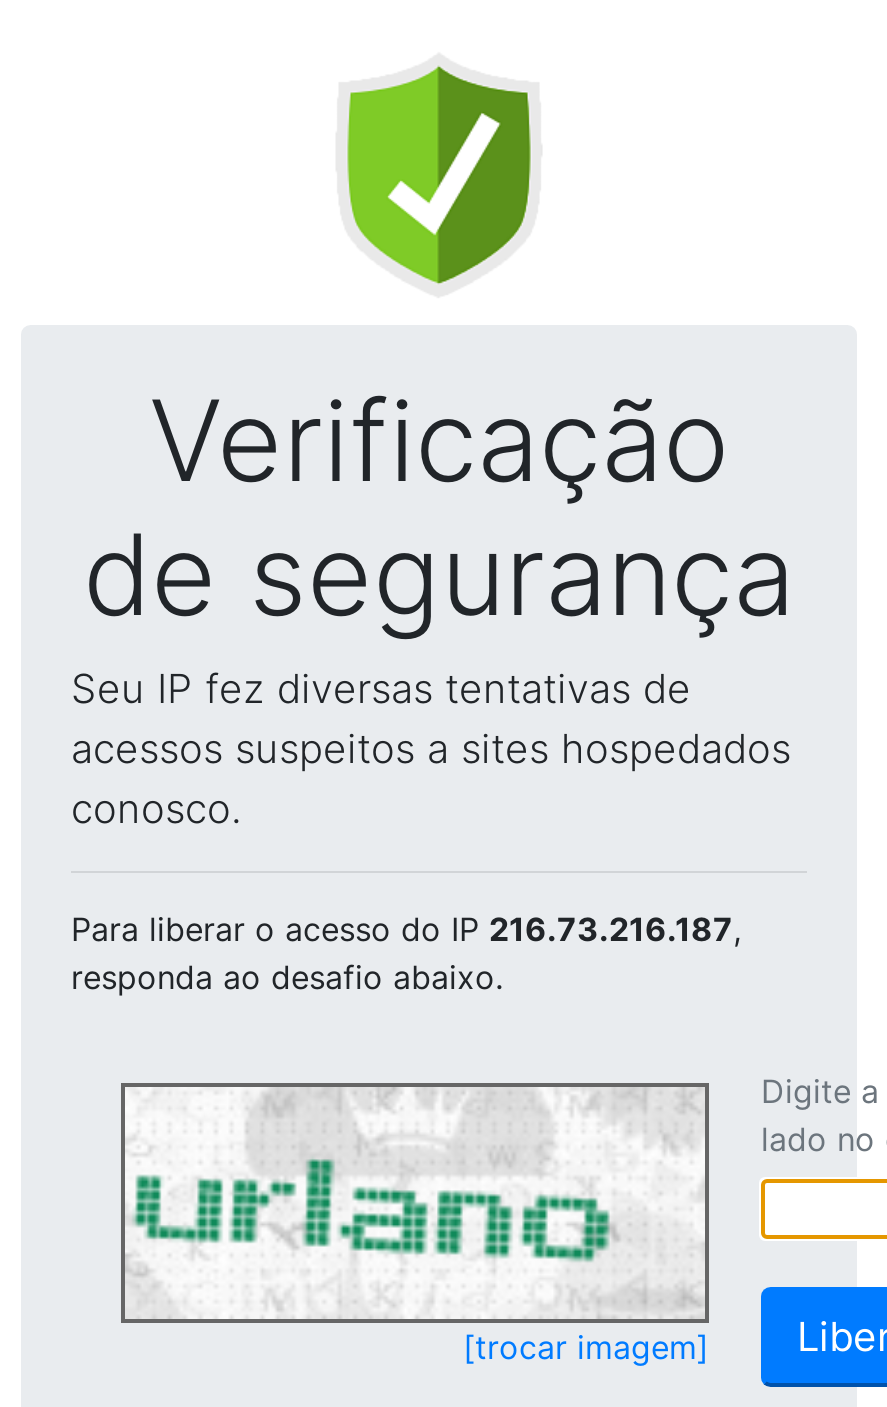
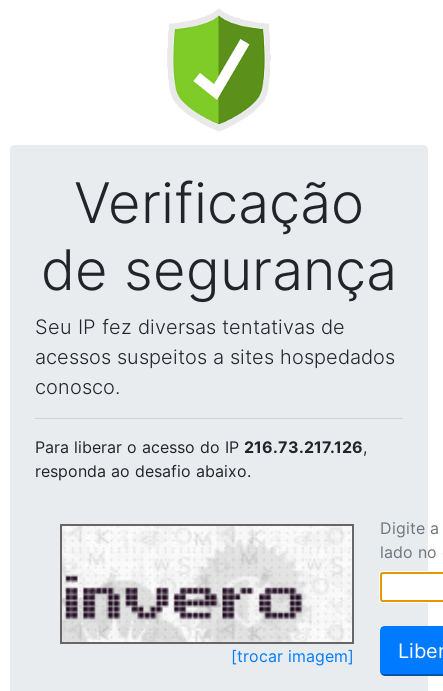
- Para liberar o acesso do IP 216.73.216.187,
+ Para liberar o acesso do IP 216.73.217.126,

- [image]
+ [image]
